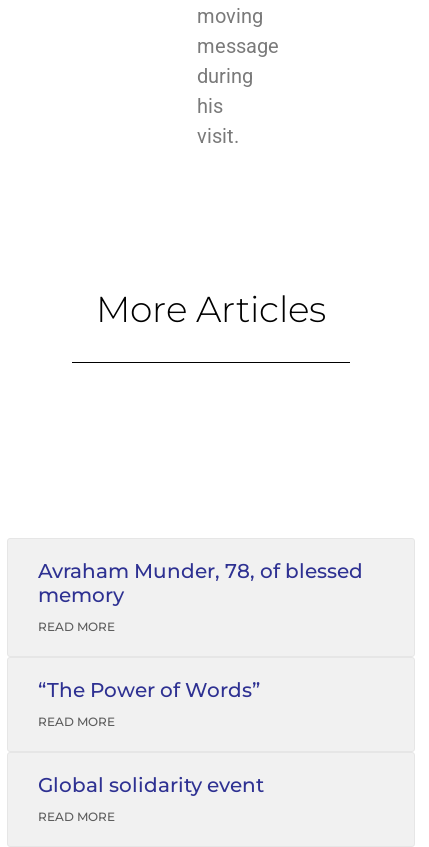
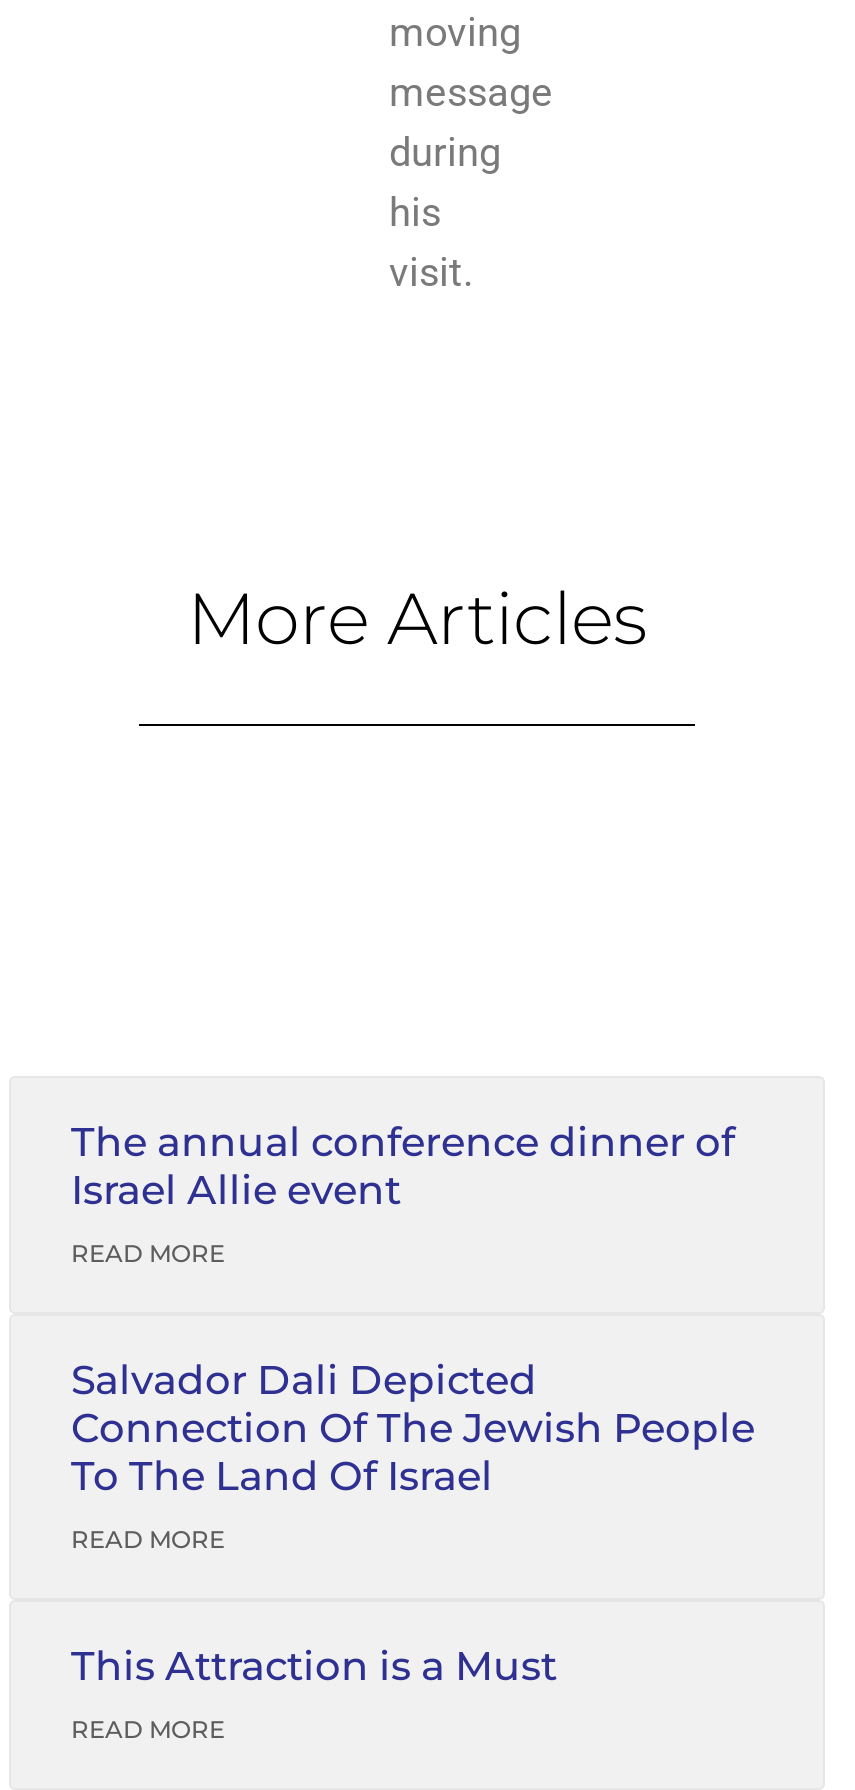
- Avraham Munder, 78, of blessed
- memory
+ The annual conference dinner of
+ Israel Allie event

- “The Power of Words”
+ Salvador Dali Depicted
+ Connection Of The Jewish People
+ To The Land Of Israel

- Global solidarity event
+ This Attraction is a Must
